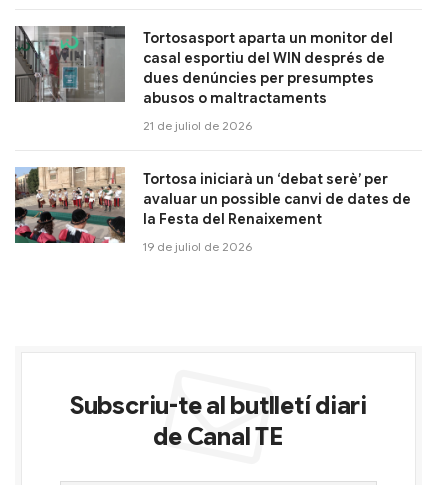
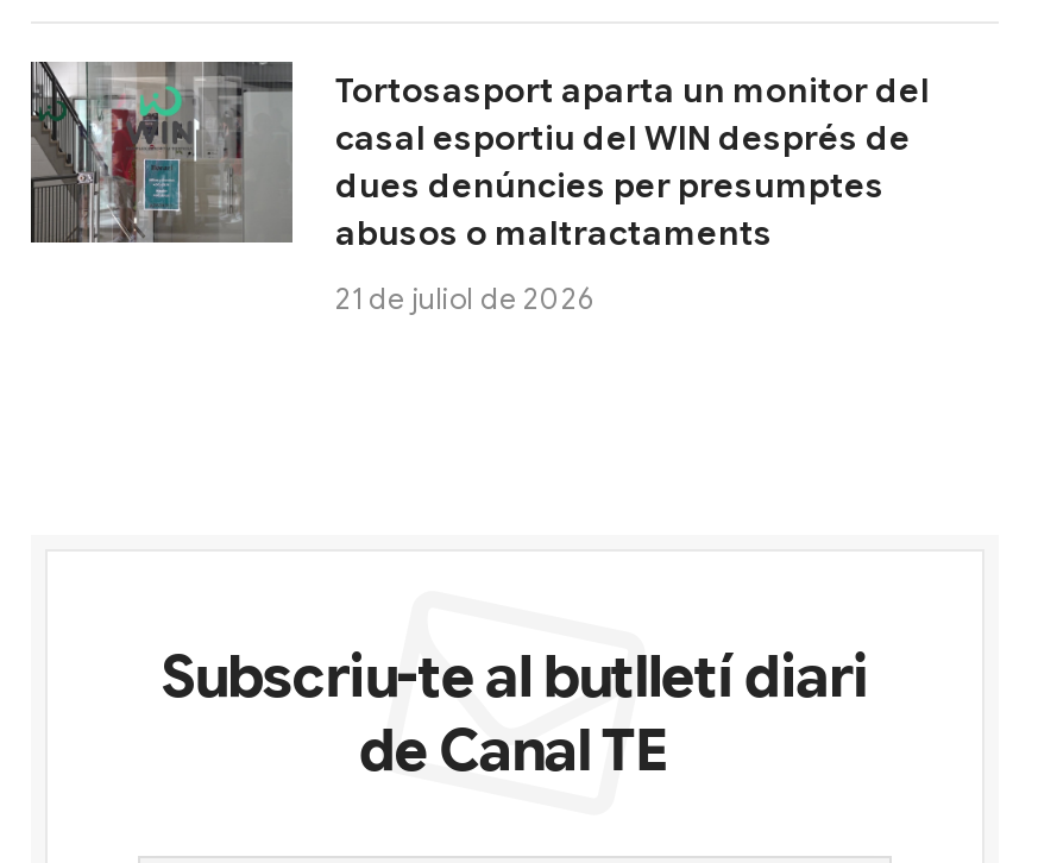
- [image]
- Tortosa iniciarà un ‘debat serè’ per
- avaluar un possible canvi de dates de
- la Festa del Renaixement
- 19 de juliol de 2026
